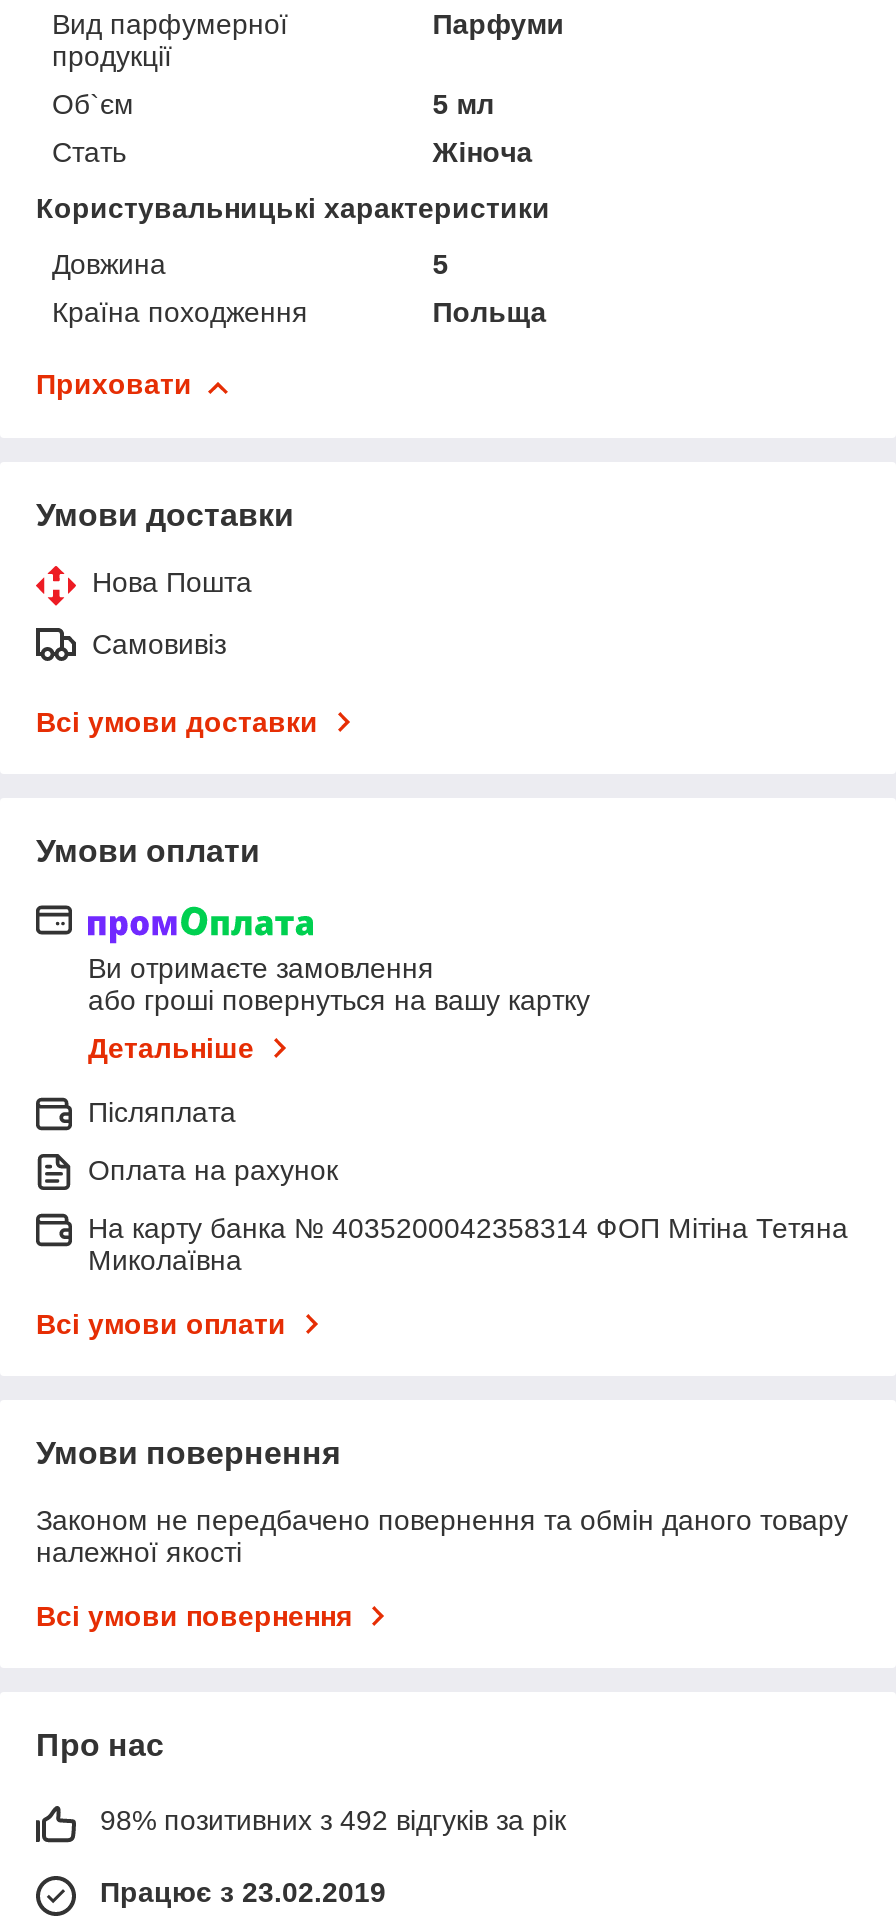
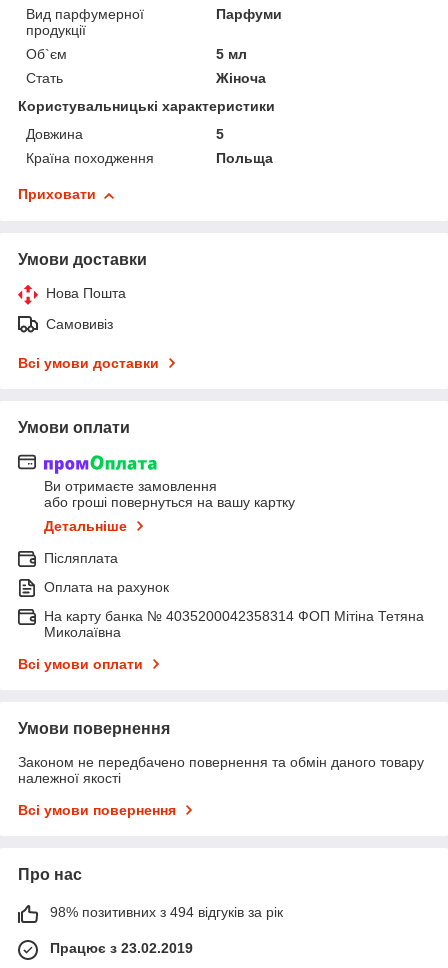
- 98% позитивних з 492 відгуків за рік
+ 98% позитивних з 494 відгуків за рік
